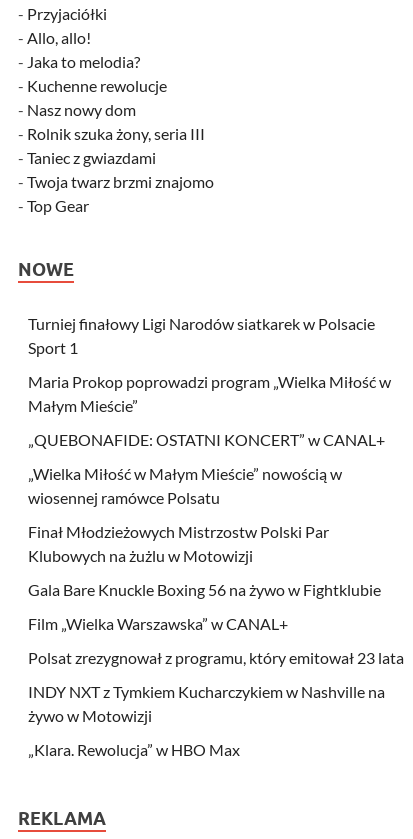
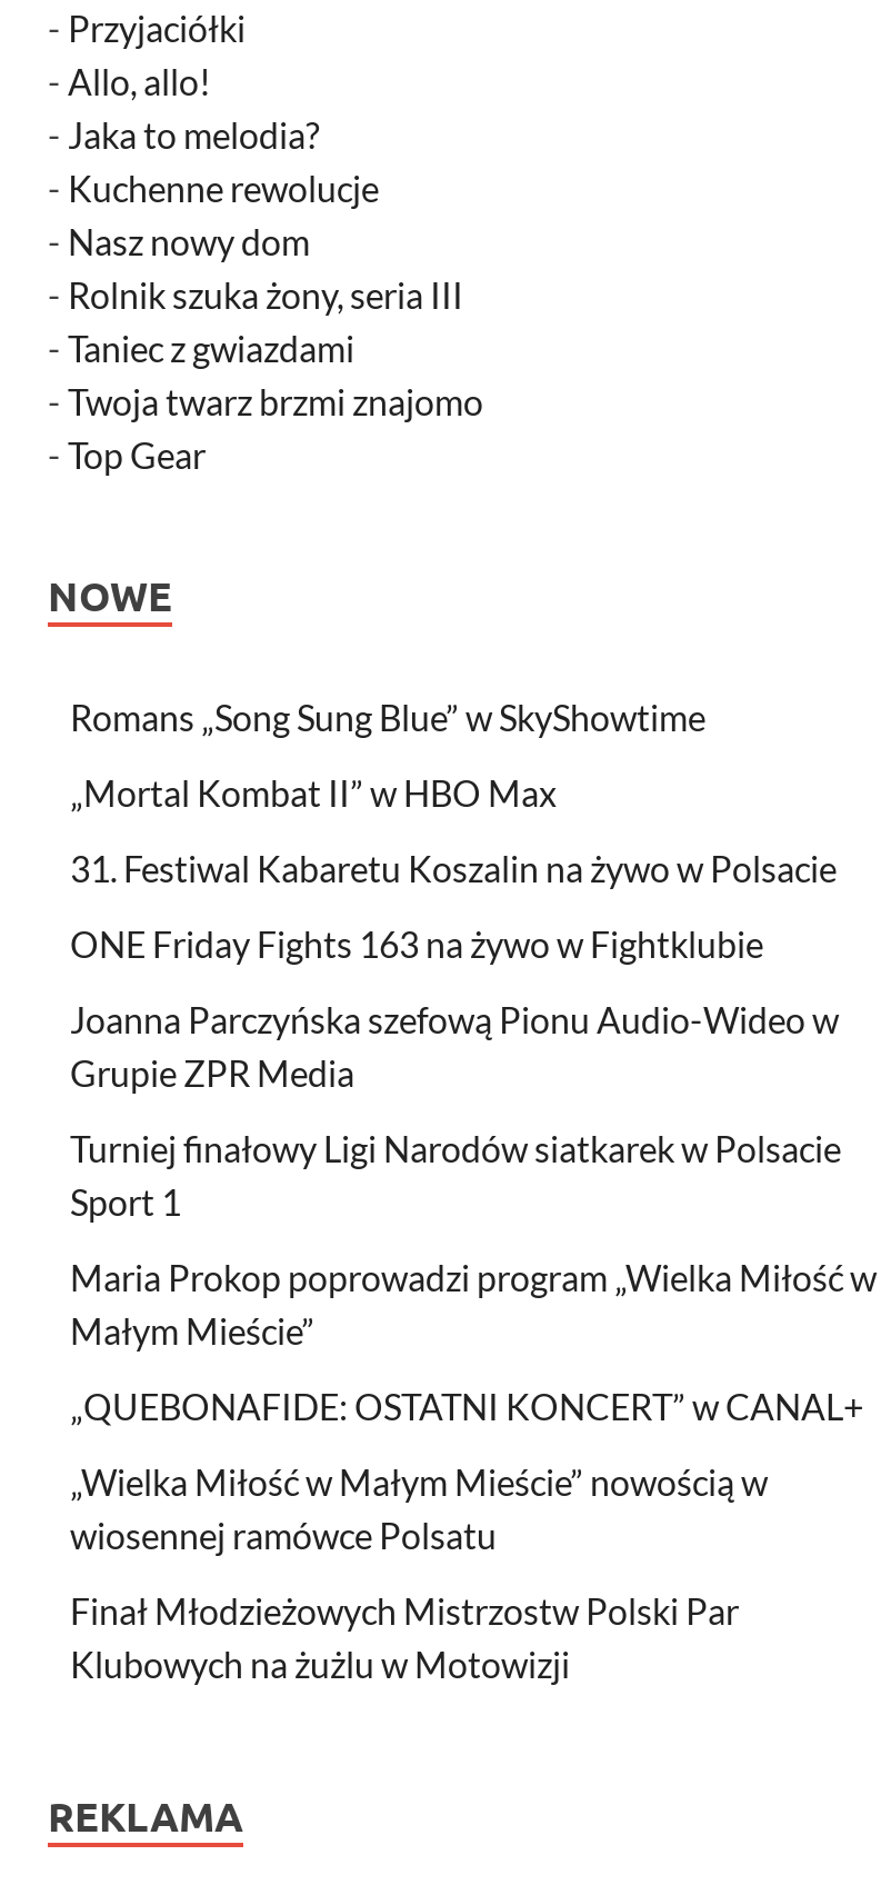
+ Romans „Song Sung Blue” w SkyShowtime
+ „Mortal Kombat II” w HBO Max
+ 31. Festiwal Kabaretu Koszalin na żywo w Polsacie
+ ONE Friday Fights 163 na żywo w Fightklubie
+ Joanna Parczyńska szefową Pionu Audio-Wideo w
+ Grupie ZPR Media

moved down: Turniej finałowy Ligi Narodów siatkarek w Polsacie | Sport 1 | Maria Prokop poprowadzi program „Wielka Miłość w | ... | Finał Młodzieżowych Mistrzostw Polski Par | Klubowych na żużlu w Motowizji

- Gala Bare Knuckle Boxing 56 na żywo w Fightklubie
- Film „Wielka Warszawska” w CANAL+
- Polsat zrezygnował z programu, który emitował 23 lata
- INDY NXT z Tymkiem Kucharczykiem w Nashville na
- żywo w Motowizji
- „Klara. Rewolucja” w HBO Max
